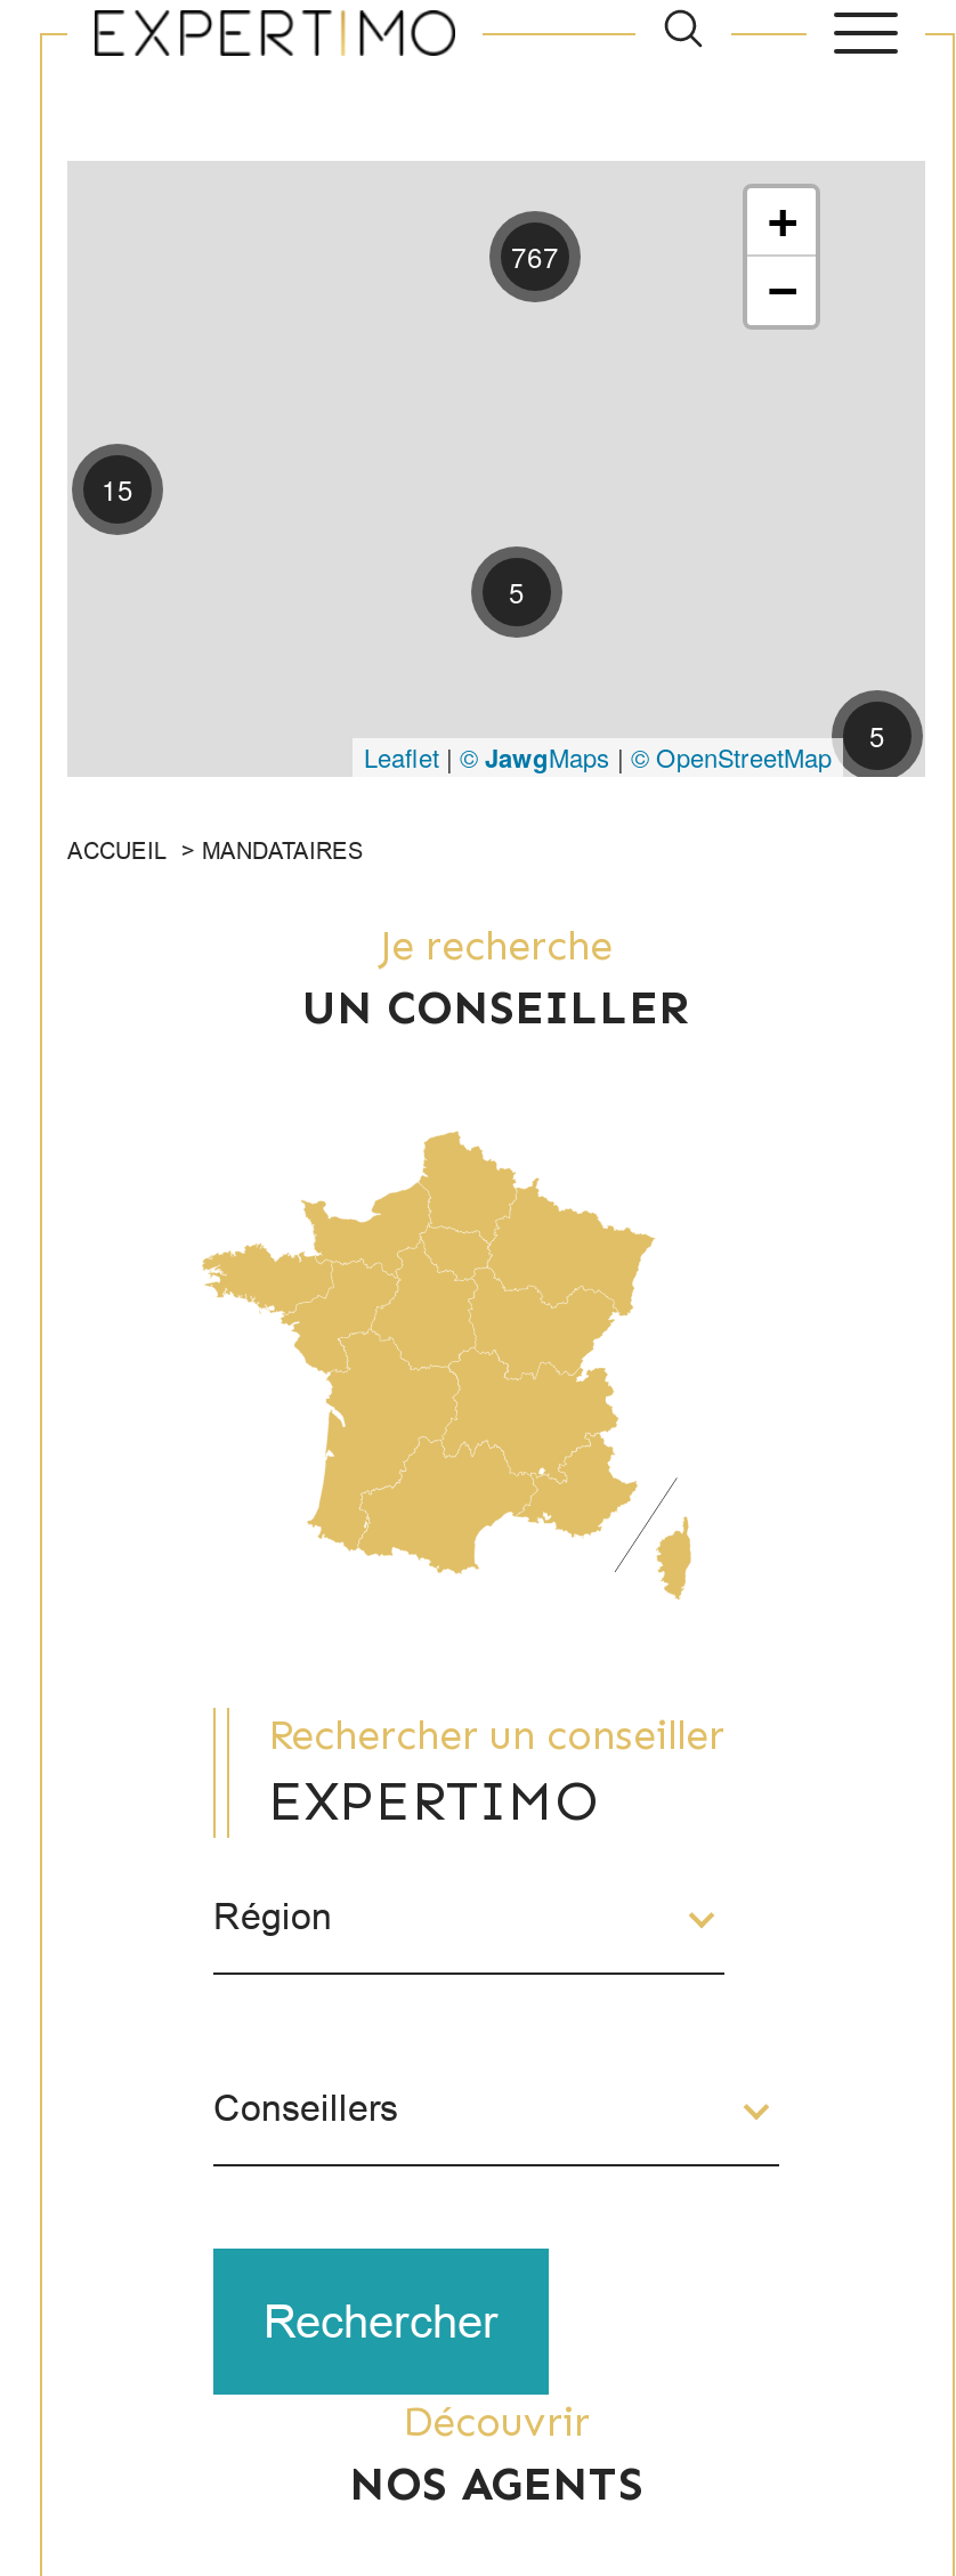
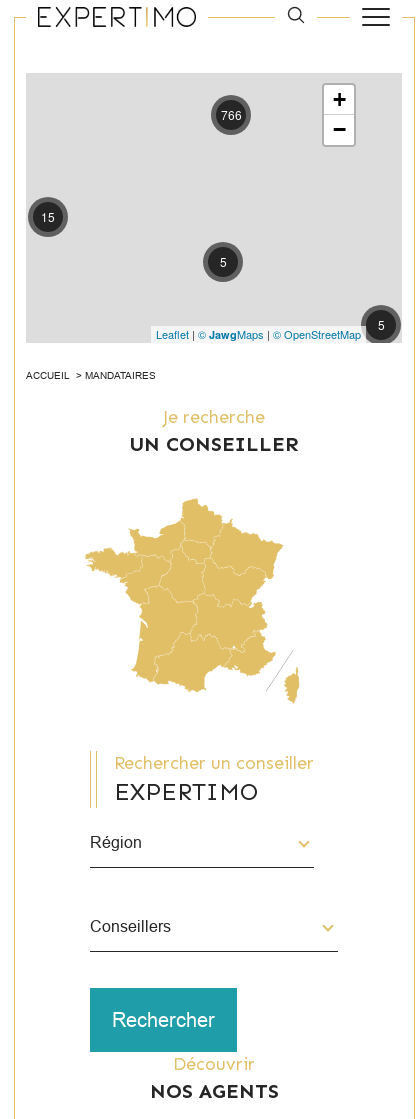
- 767
+ 766
